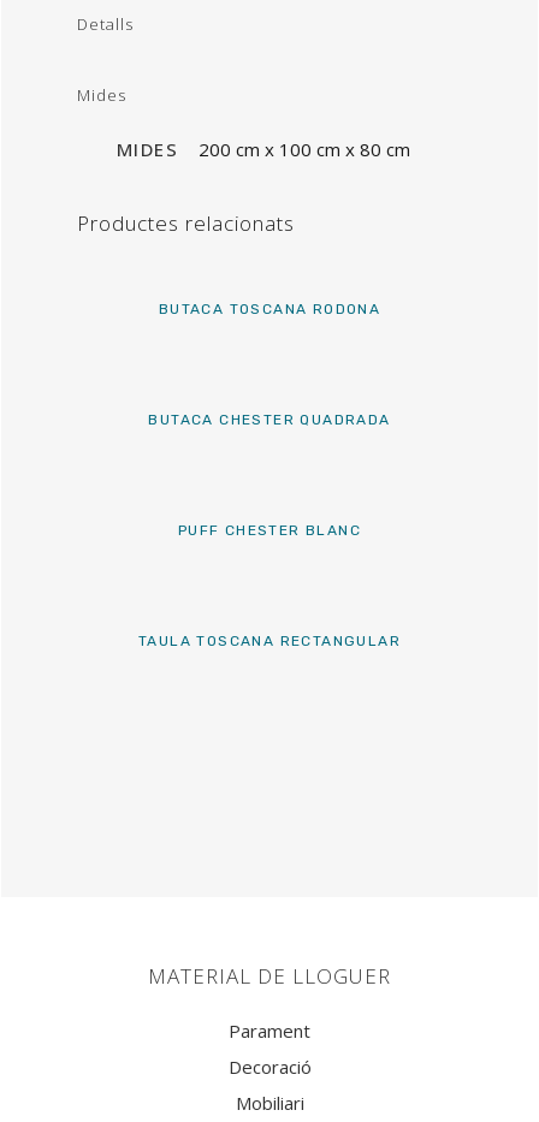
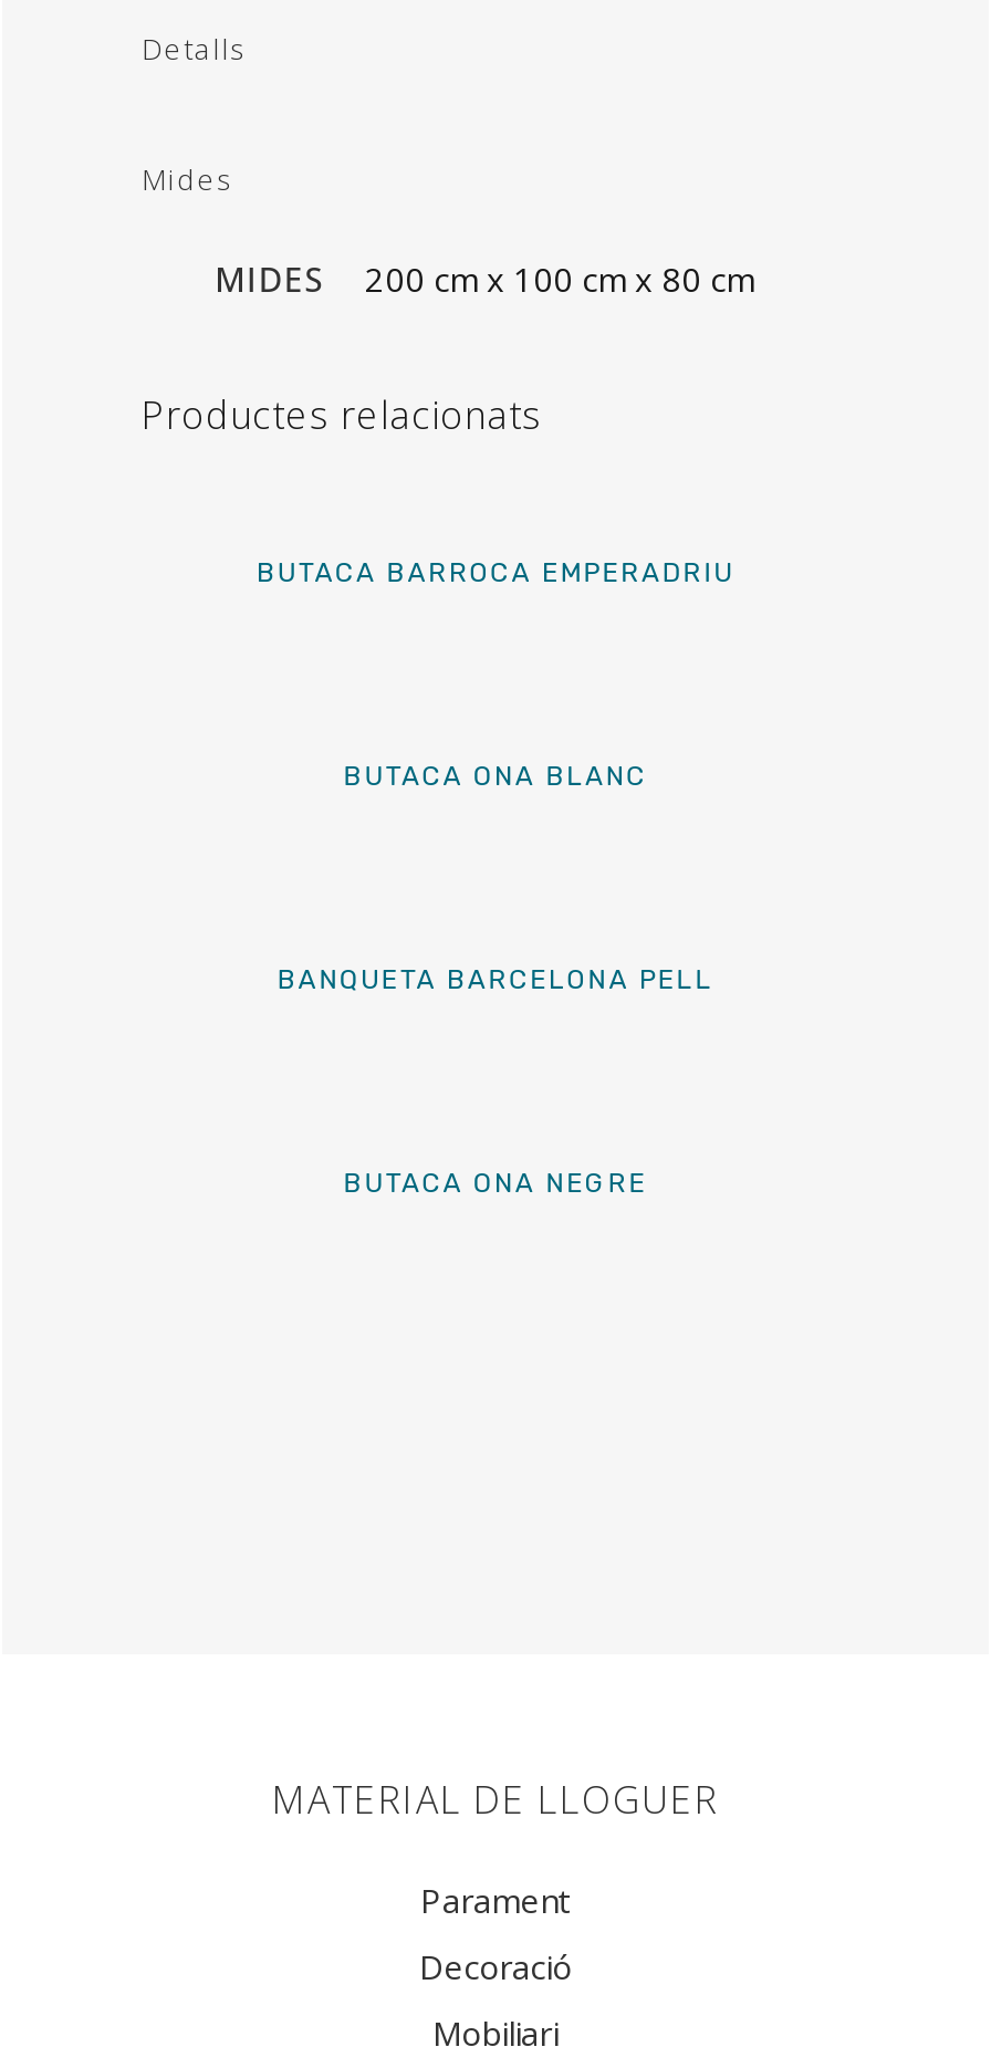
- BUTACA TOSCANA RODONA
+ BUTACA BARROCA EMPERADRIU

- BUTACA CHESTER QUADRADA
+ BUTACA ONA BLANC

- PUFF CHESTER BLANC
+ BANQUETA BARCELONA PELL

- TAULA TOSCANA RECTANGULAR
+ BUTACA ONA NEGRE
